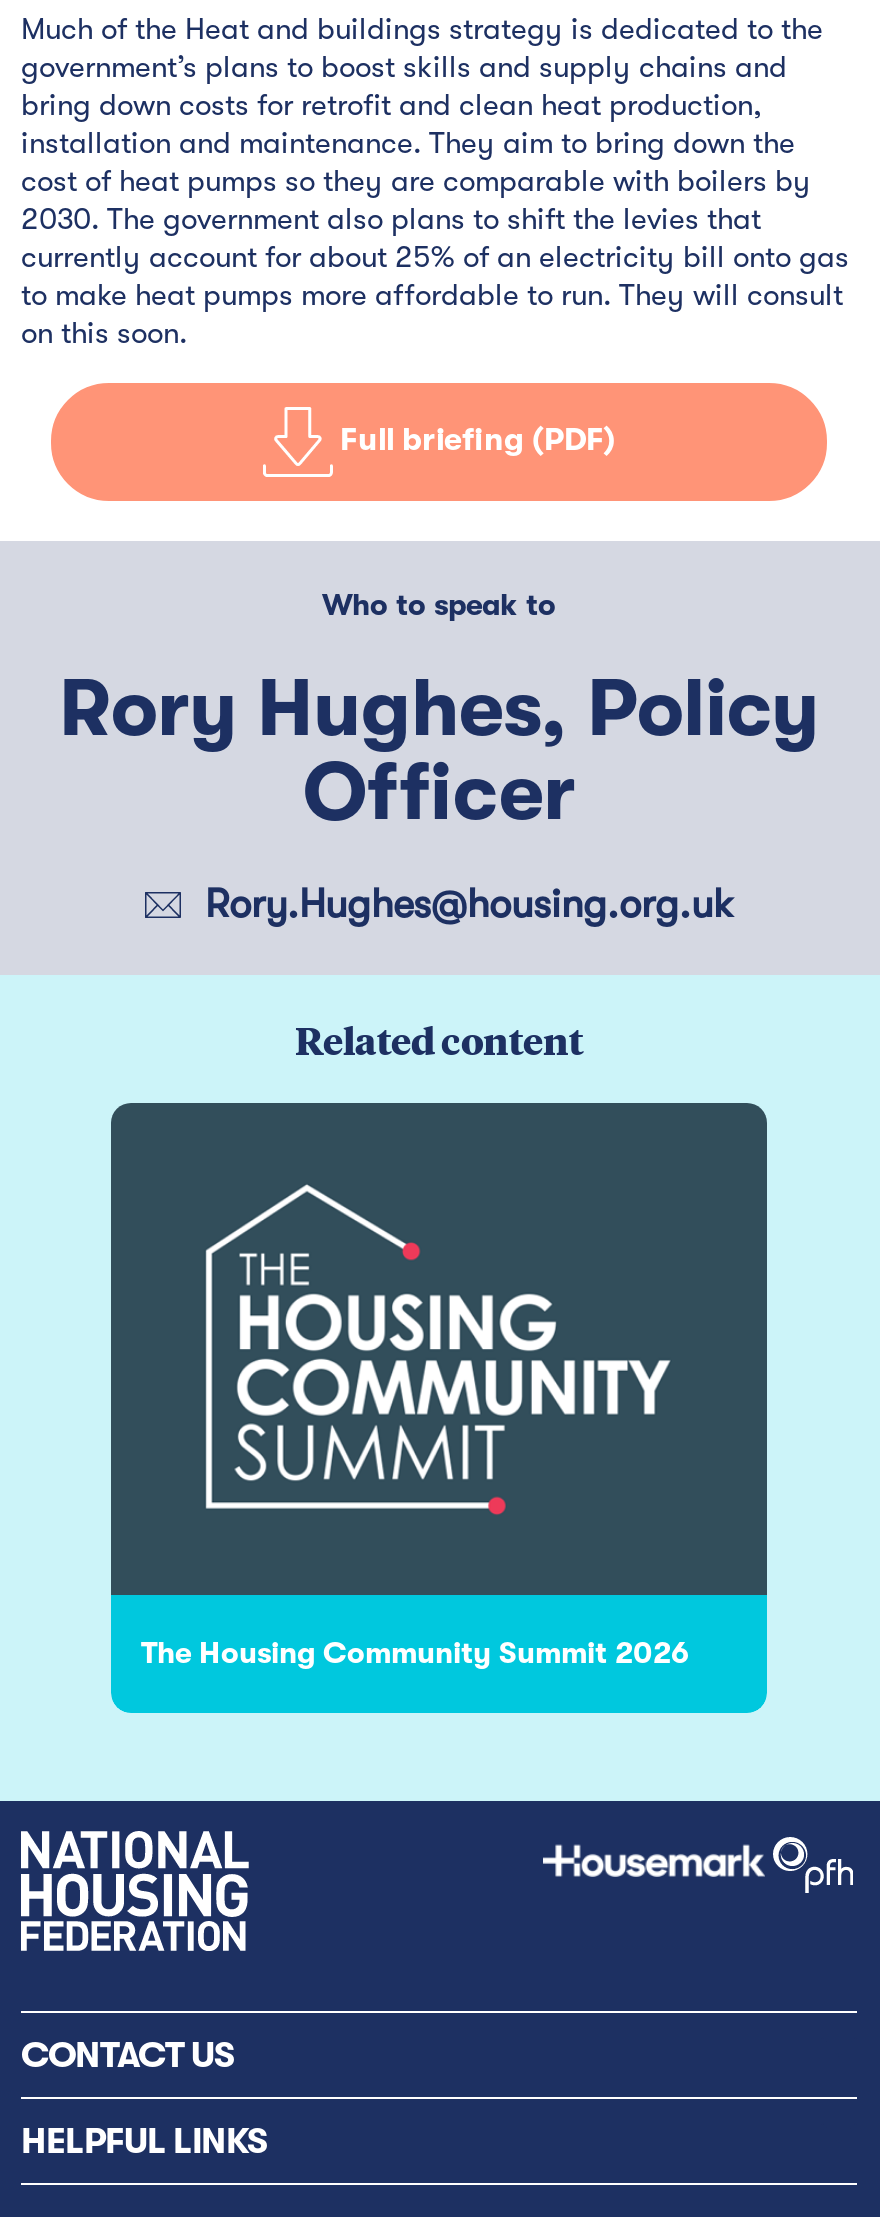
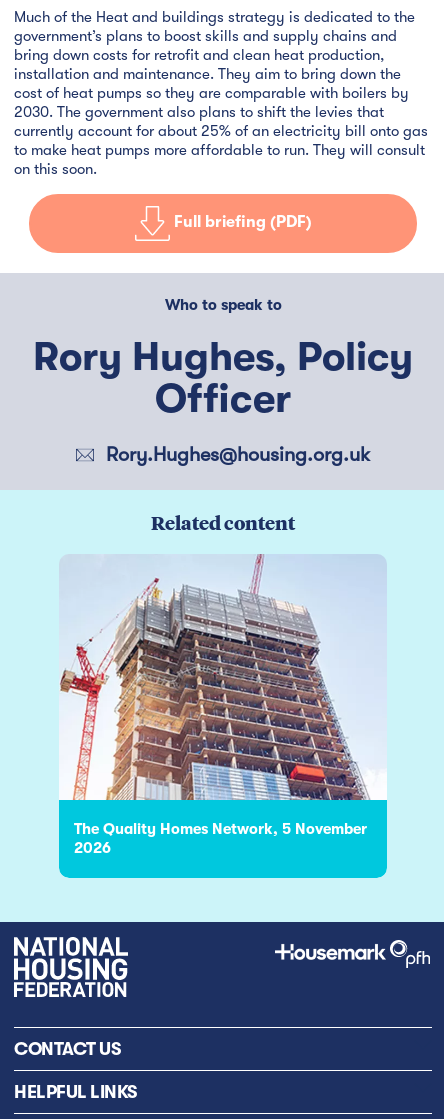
- [image]
- The Housing Community Summit 2026
+ [image]
+ The Quality Homes Network, 5 November
+ 2026
